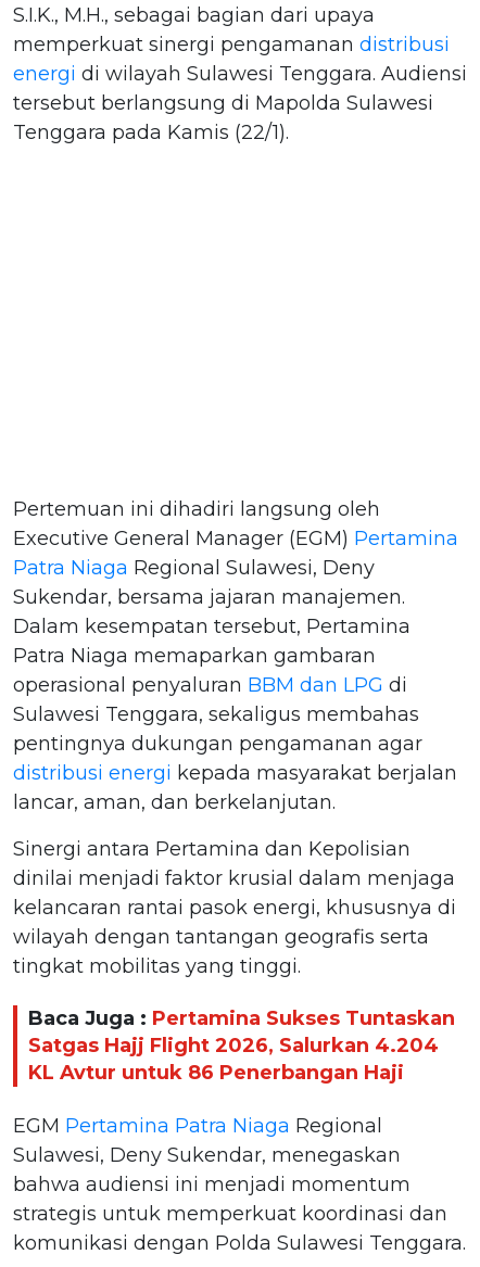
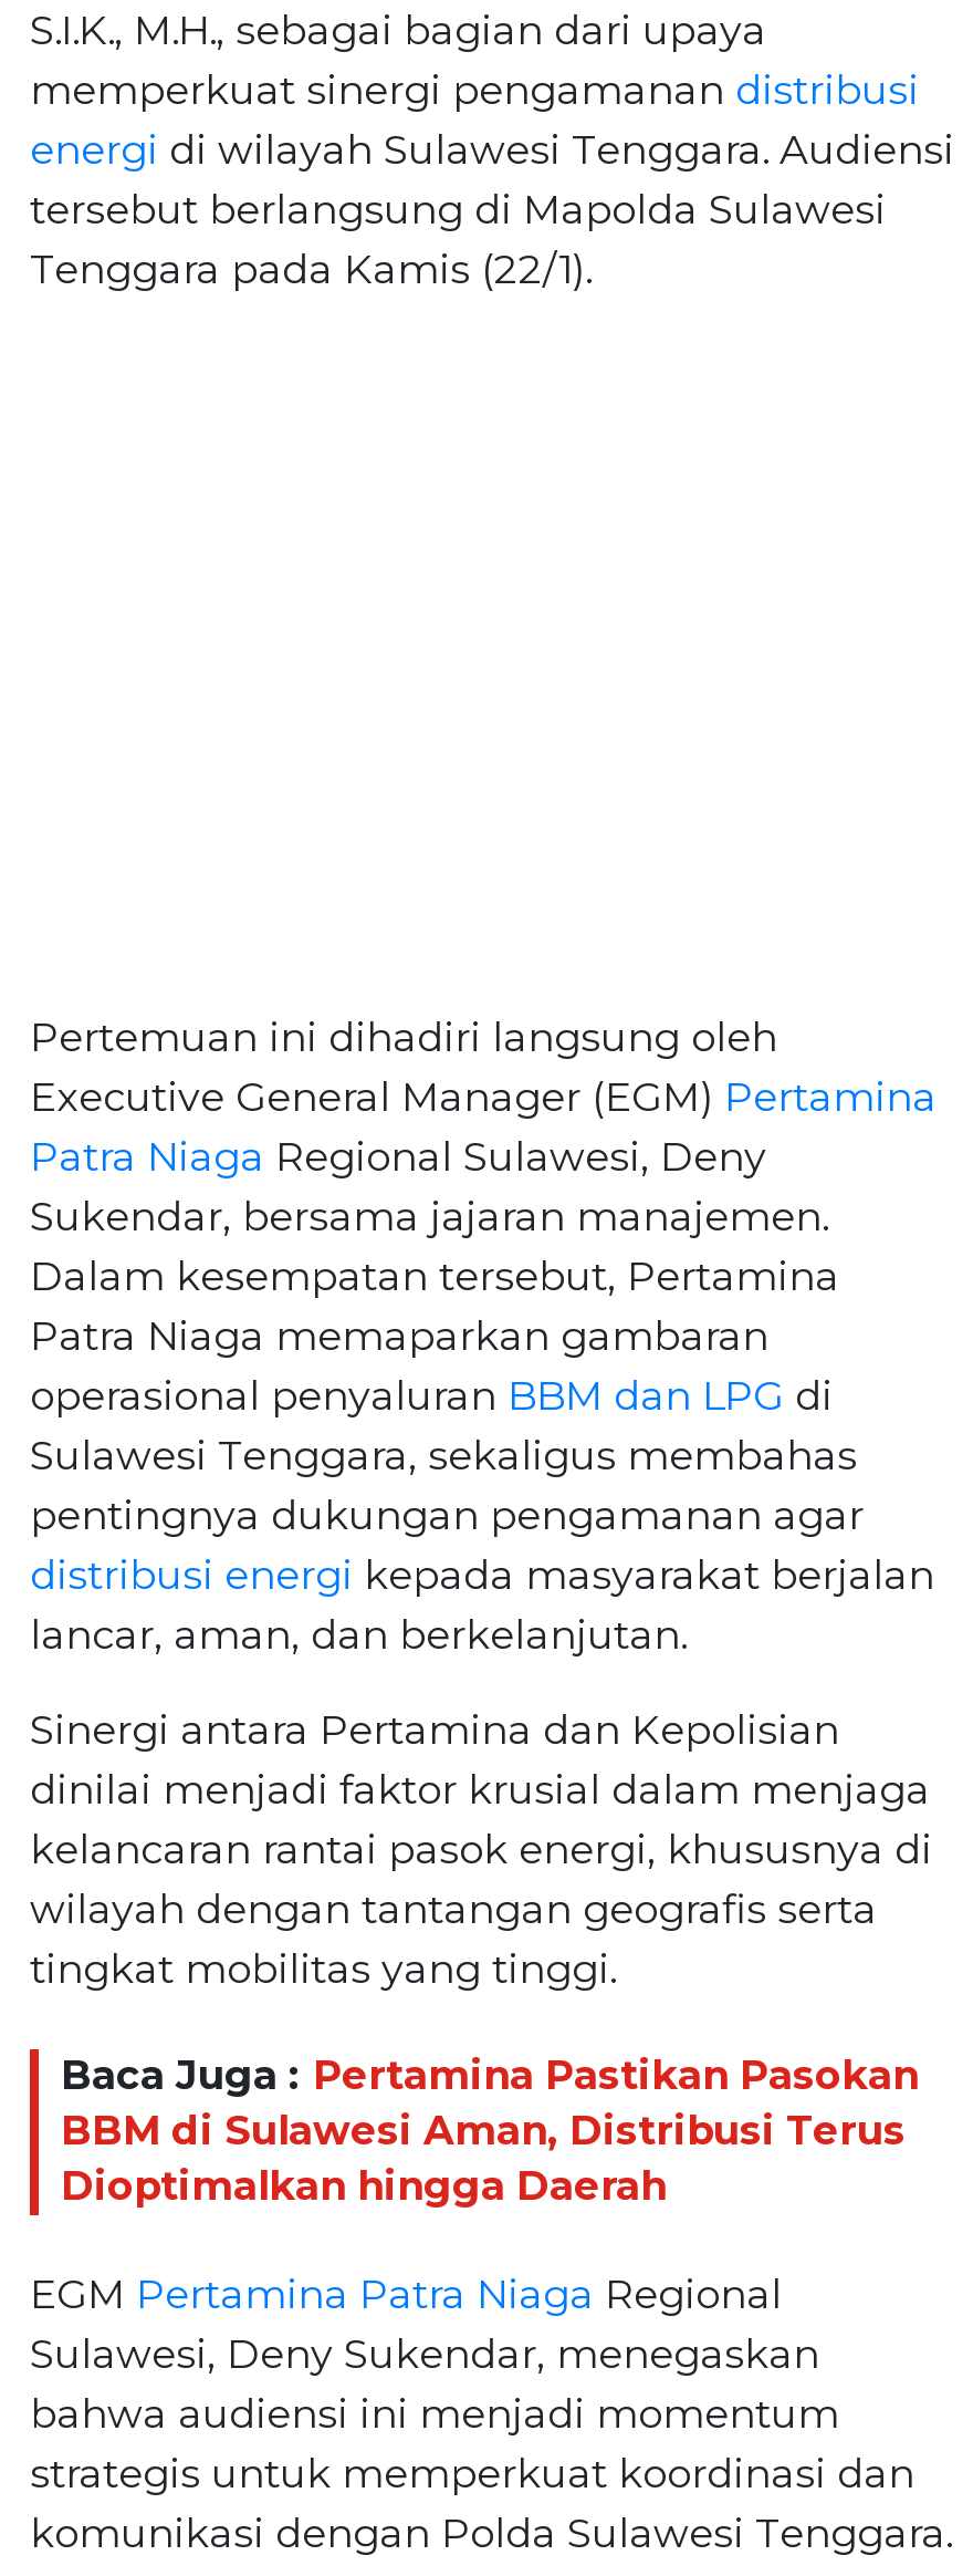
- Baca Juga : Pertamina Sukses Tuntaskan
- Satgas Hajj Flight 2026, Salurkan 4.204
- KL Avtur untuk 86 Penerbangan Haji
+ Baca Juga : Pertamina Pastikan Pasokan
+ BBM di Sulawesi Aman, Distribusi Terus
+ Dioptimalkan hingga Daerah
